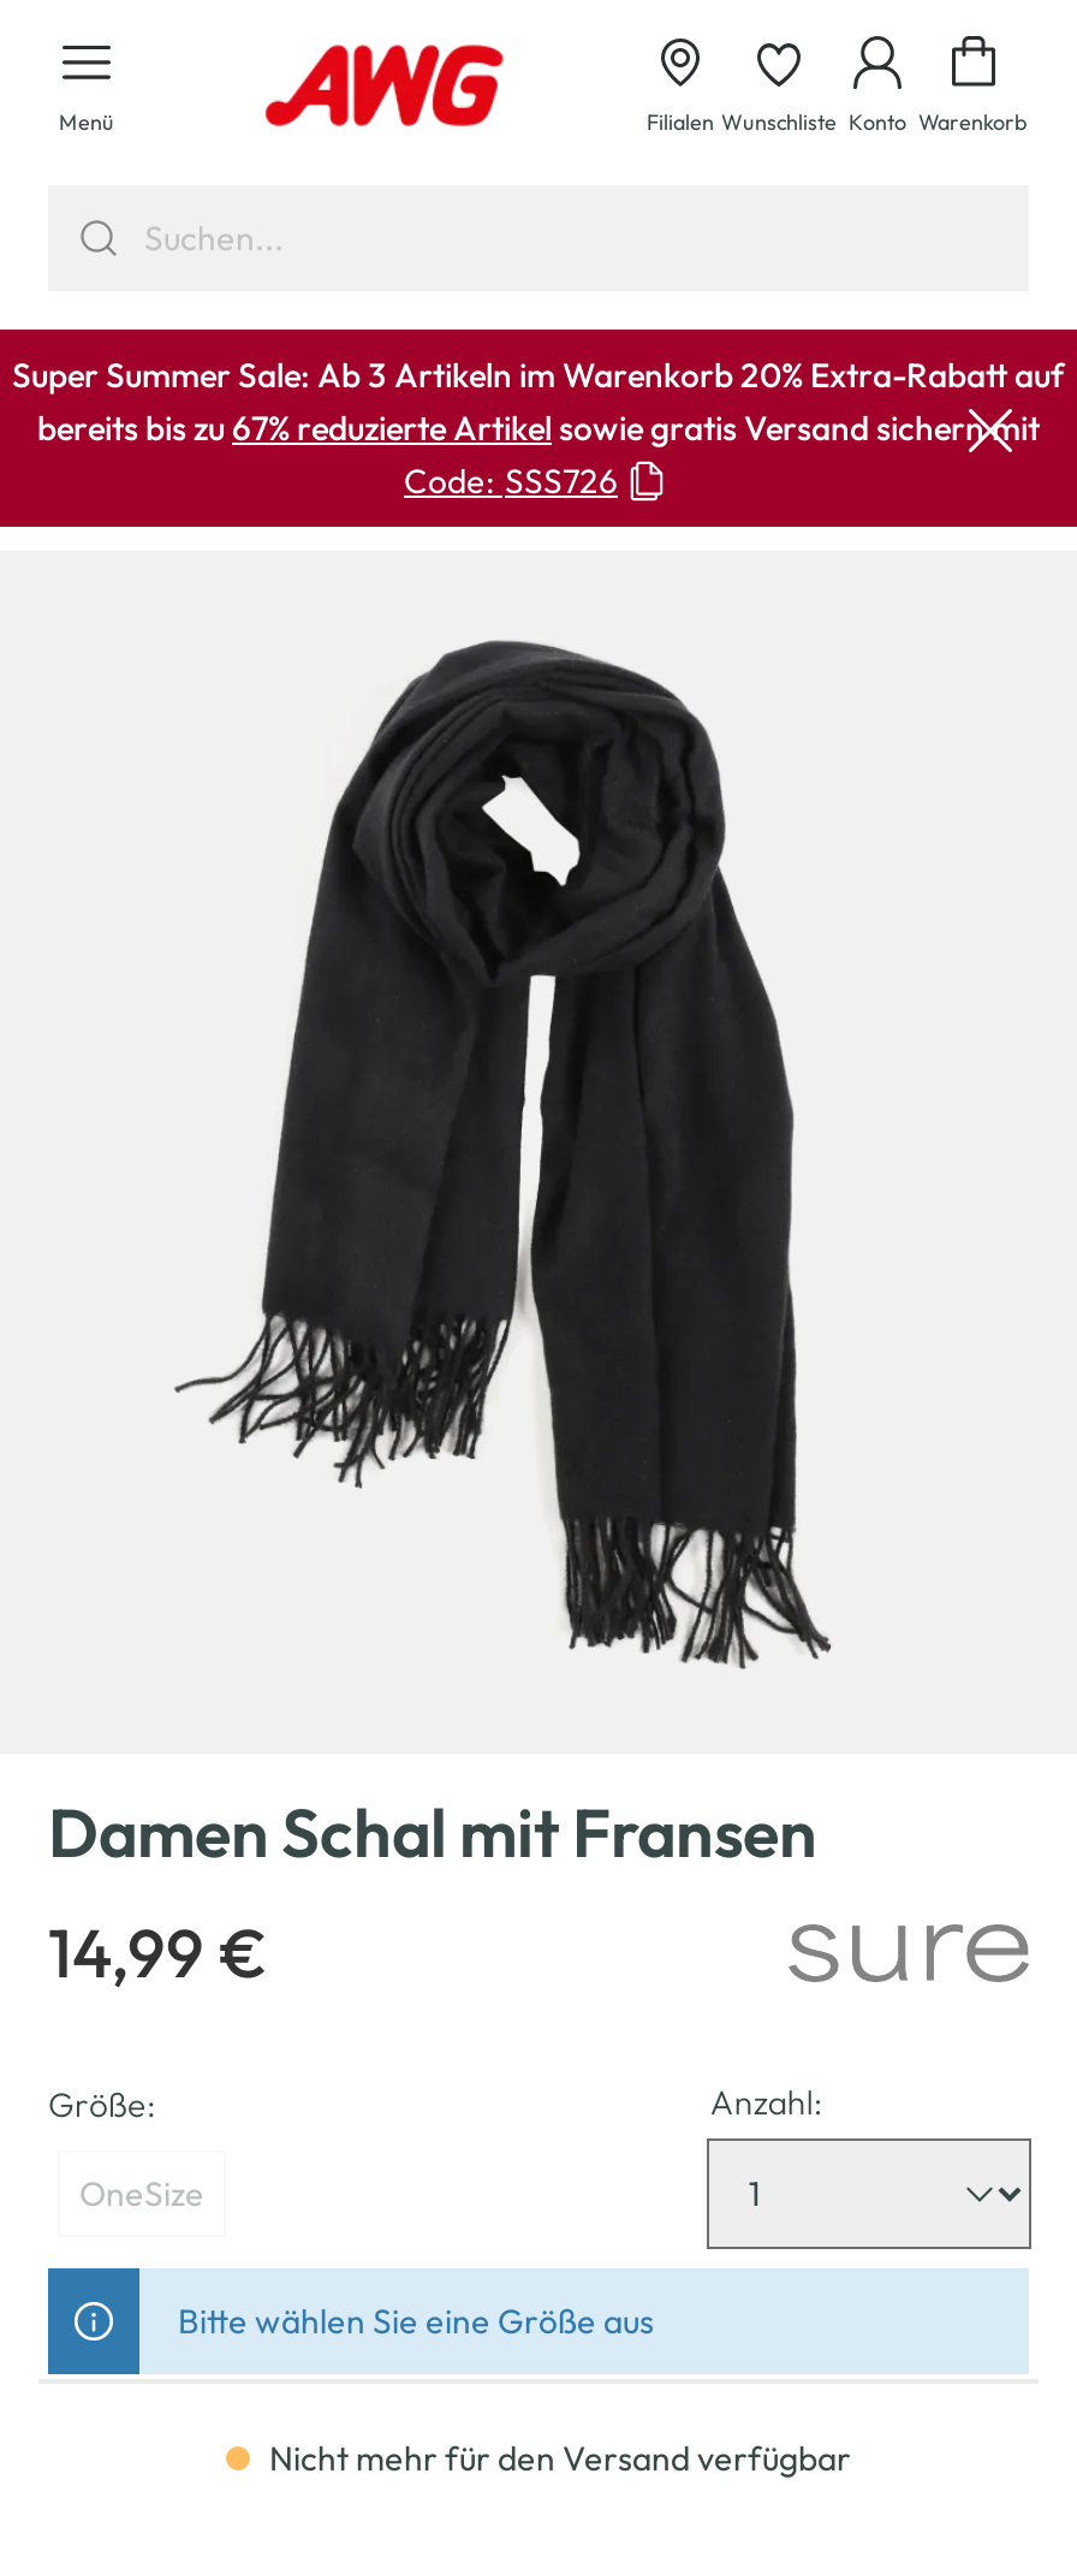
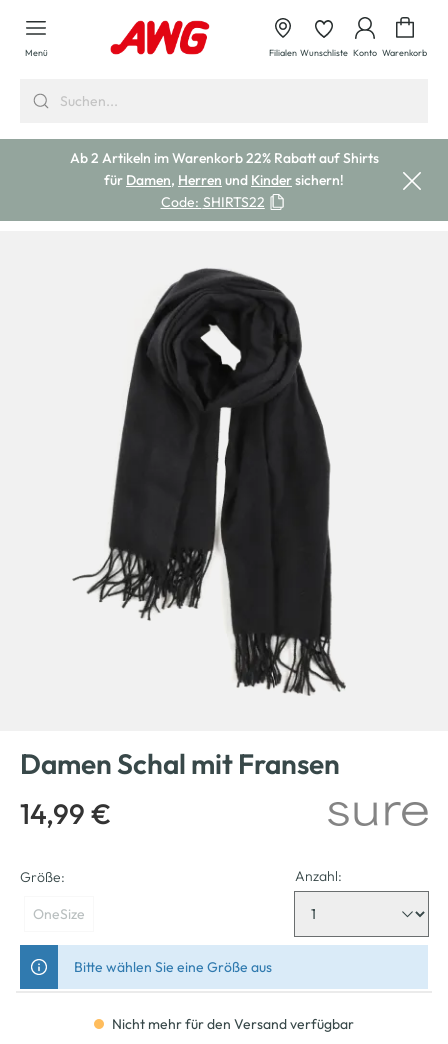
- Super Summer Sale: Ab 3 Artikeln im Warenkorb 20% Extra-Rabatt auf
- bereits bis zu 67% reduzierte Artikel sowie gratis Versand sichern mit
- Code: SSS726
+ Ab 2 Artikeln im Warenkorb 22% Rabatt auf Shirts
+ für Damen, Herren und Kinder sichern!
+ Code: SHIRTS22
